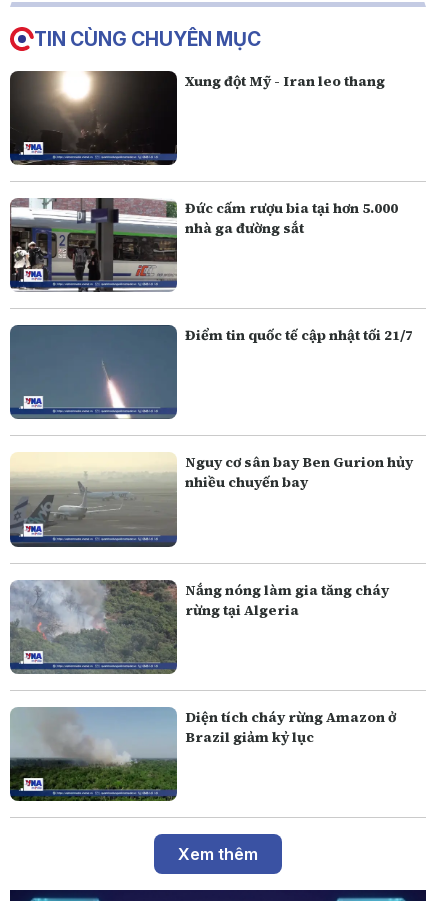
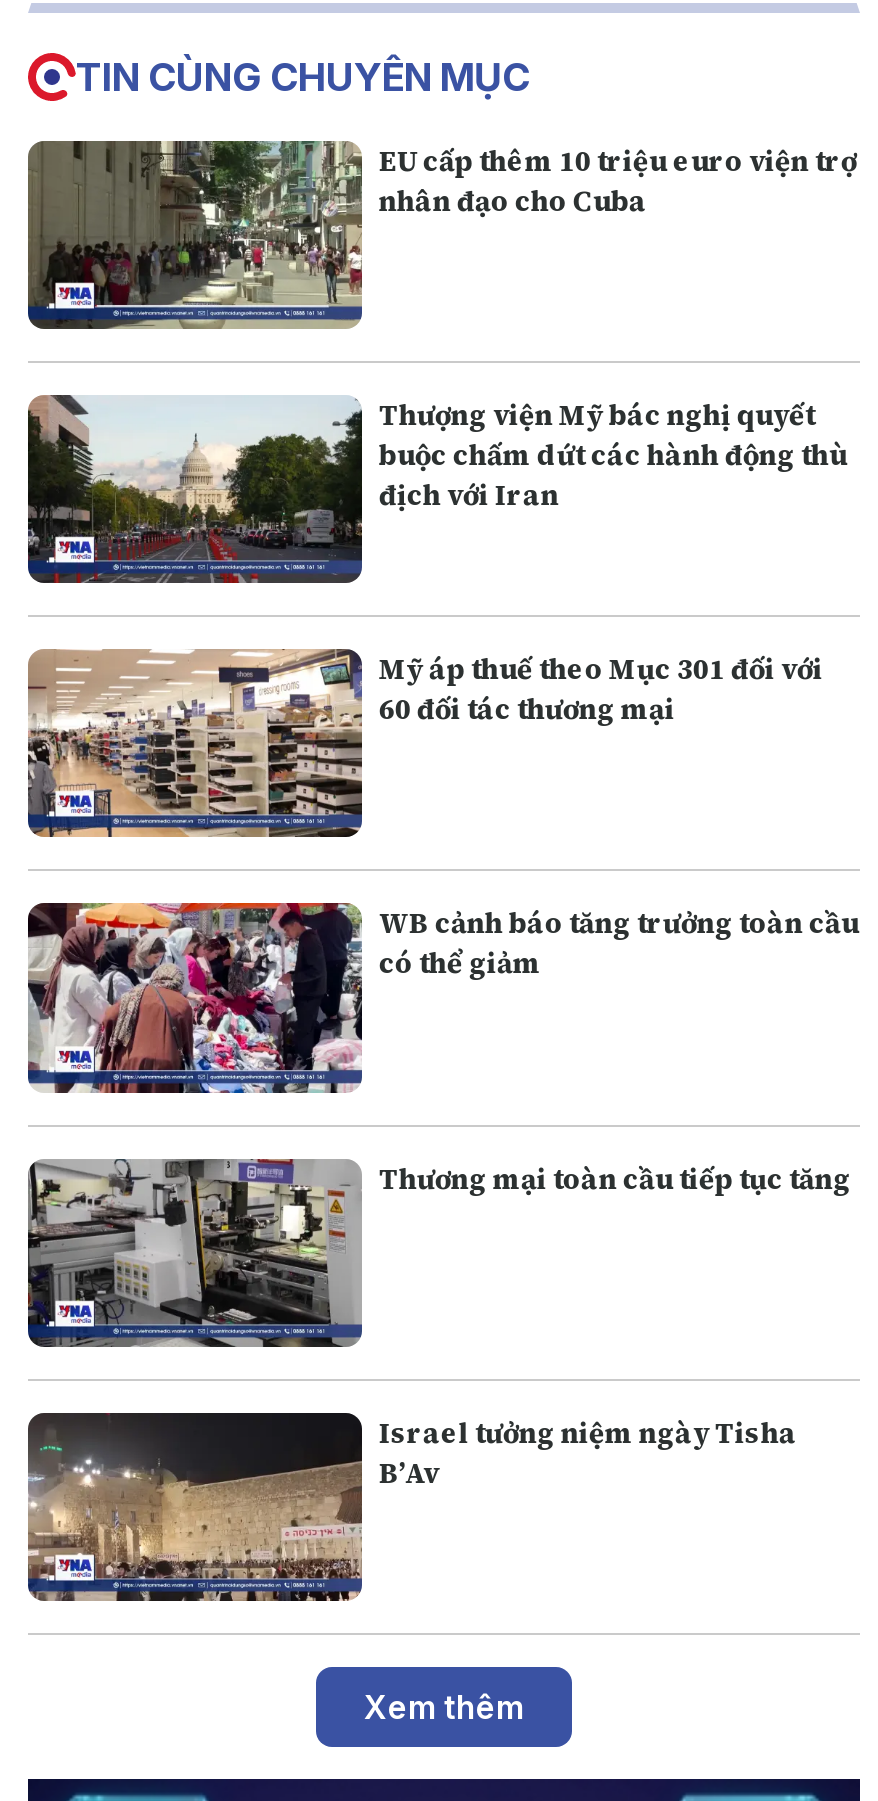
- [image]
- Xung đột Mỹ - Iran leo thang
+ [image]
+ EU cấp thêm 10 triệu euro viện trợ
+ nhân đạo cho Cuba

- [image]
- Đức cấm rượu bia tại hơn 5.000
- nhà ga đường sắt
+ [image]
+ Thượng viện Mỹ bác nghị quyết
+ buộc chấm dứt các hành động thù
+ địch với Iran

- [image]
- Điểm tin quốc tế cập nhật tối 21/7
+ [image]
+ Mỹ áp thuế theo Mục 301 đối với
+ 60 đối tác thương mại

- [image]
- Nguy cơ sân bay Ben Gurion hủy
- nhiều chuyến bay
+ [image]
+ WB cảnh báo tăng trưởng toàn cầu
+ có thể giảm

- [image]
- Nắng nóng làm gia tăng cháy
- rừng tại Algeria
+ [image]
+ Thương mại toàn cầu tiếp tục tăng

- [image]
- Diện tích cháy rừng Amazon ở
- Brazil giảm kỷ lục
+ [image]
+ Israel tưởng niệm ngày Tisha
+ B’Av
